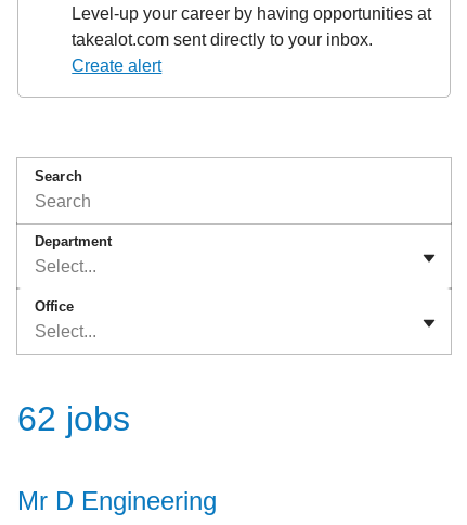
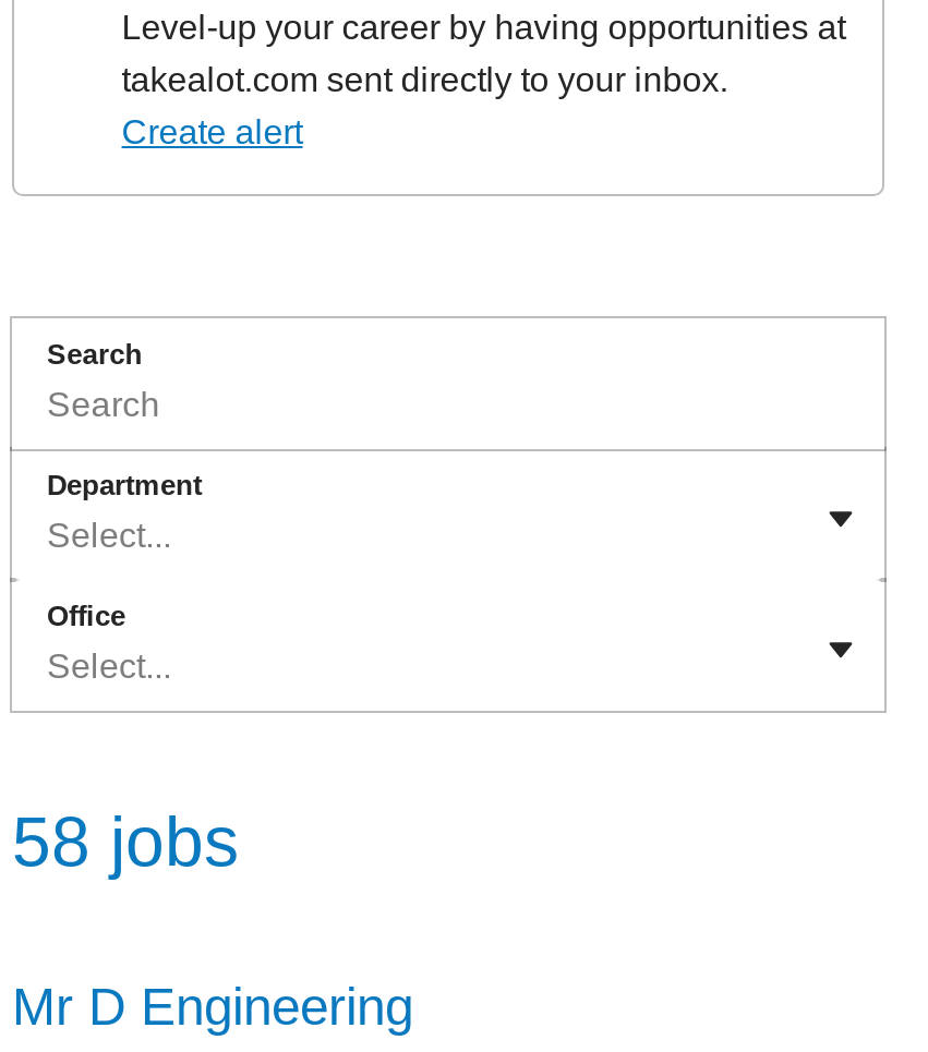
- 62 jobs
+ 58 jobs
